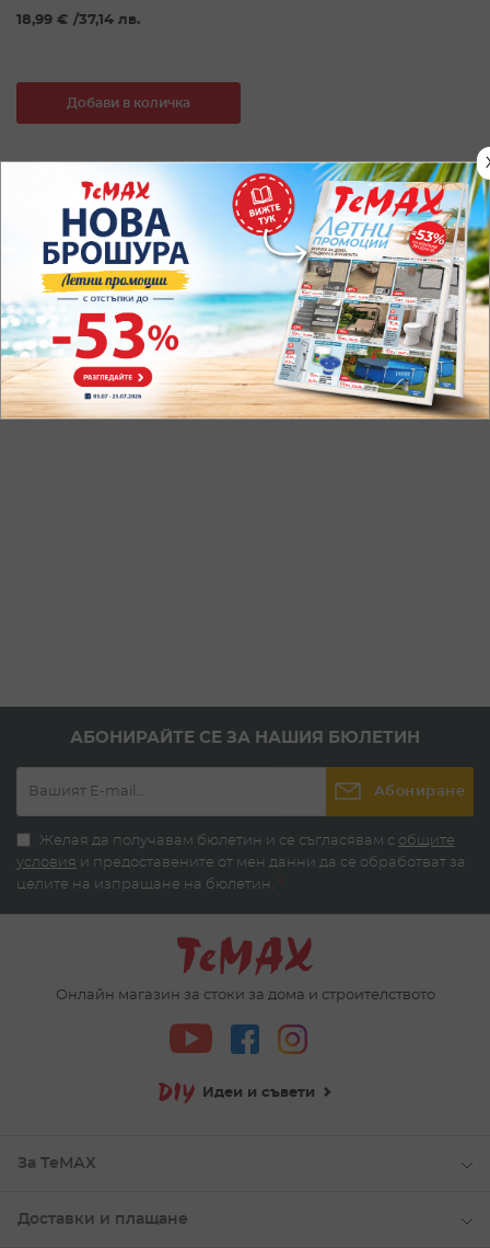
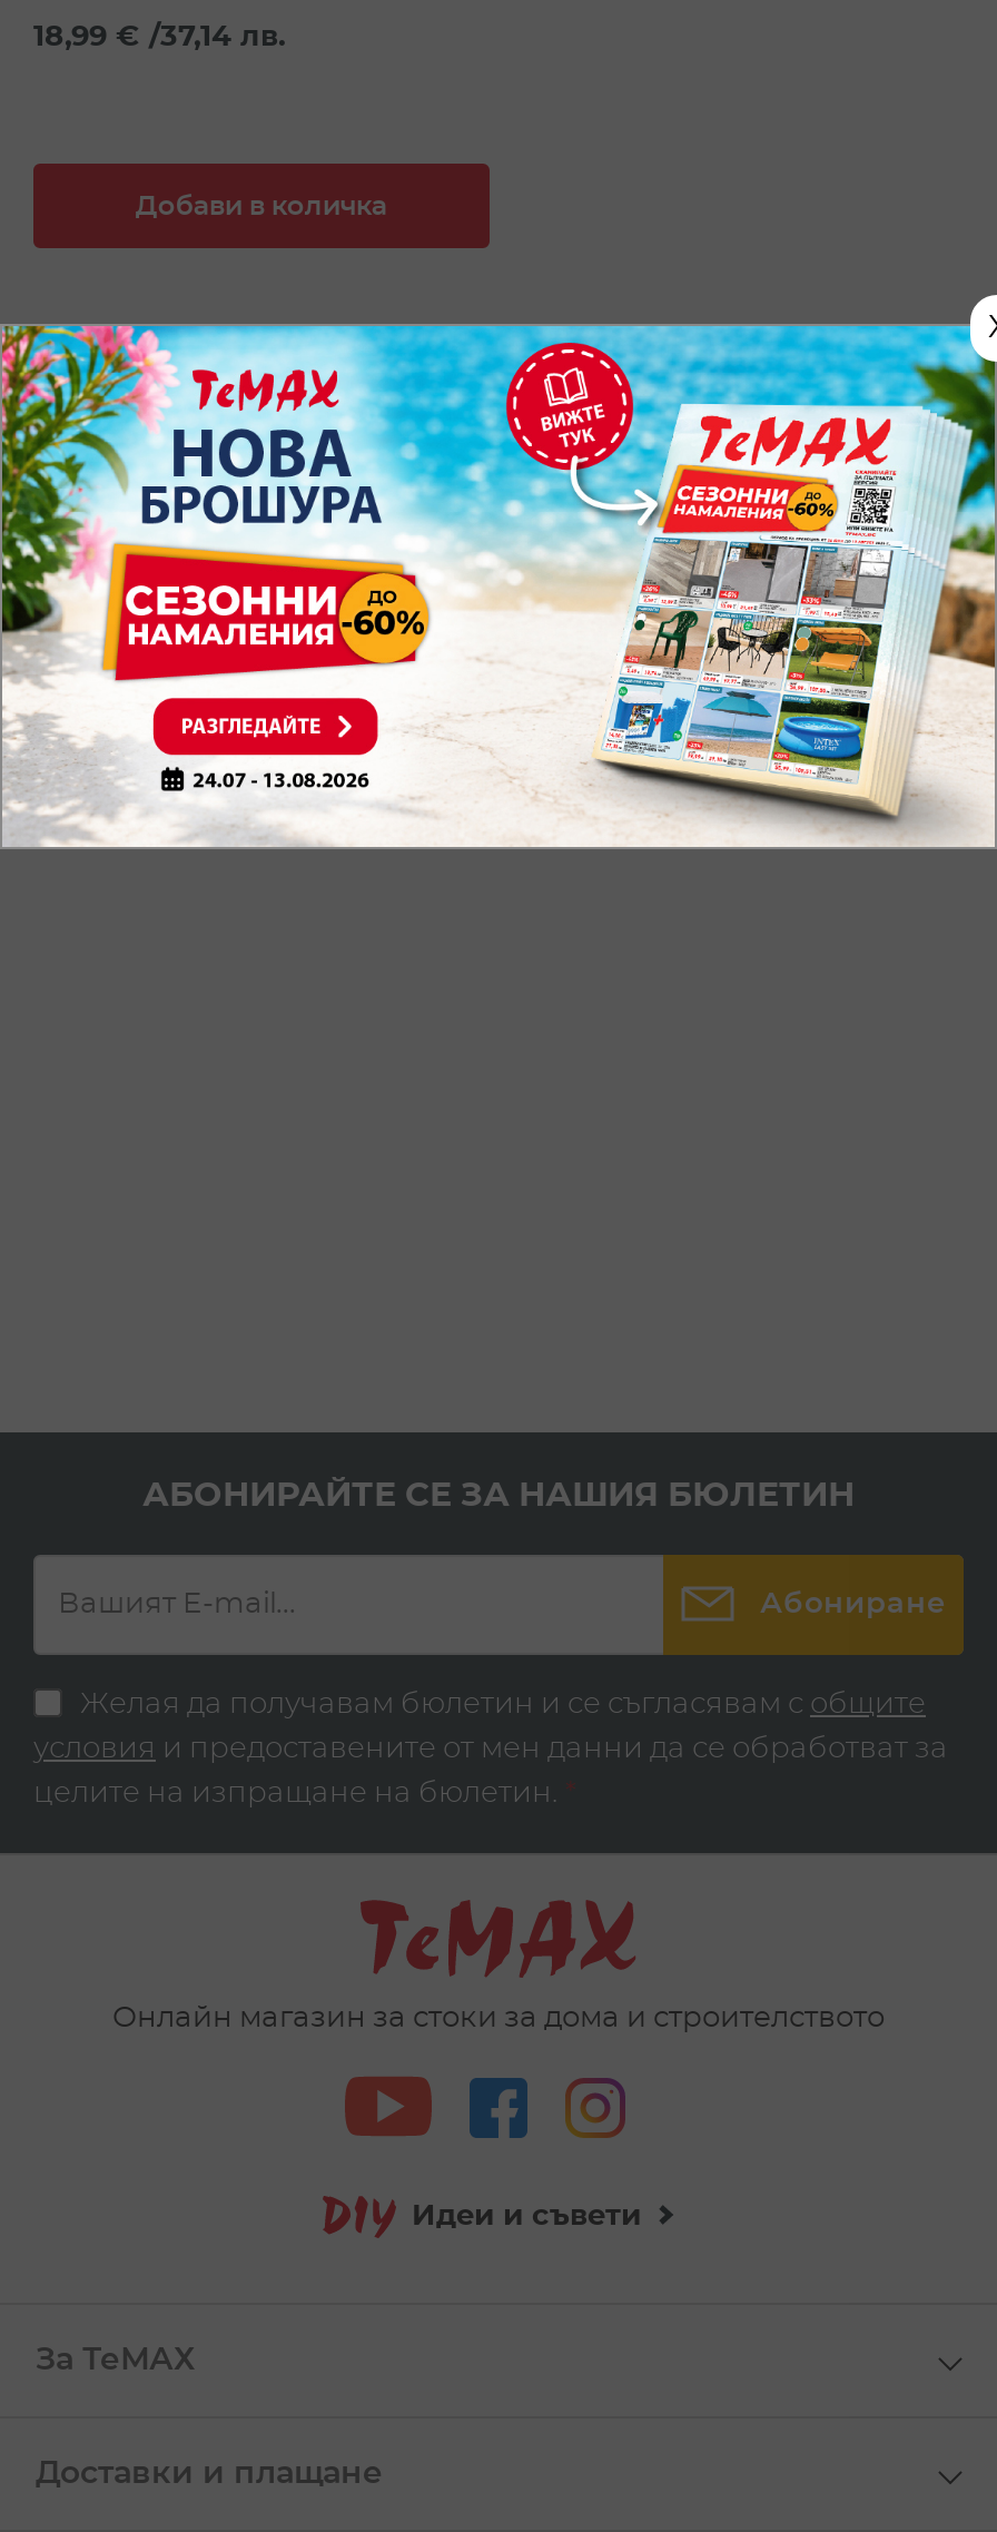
- [image]
+ [image]
